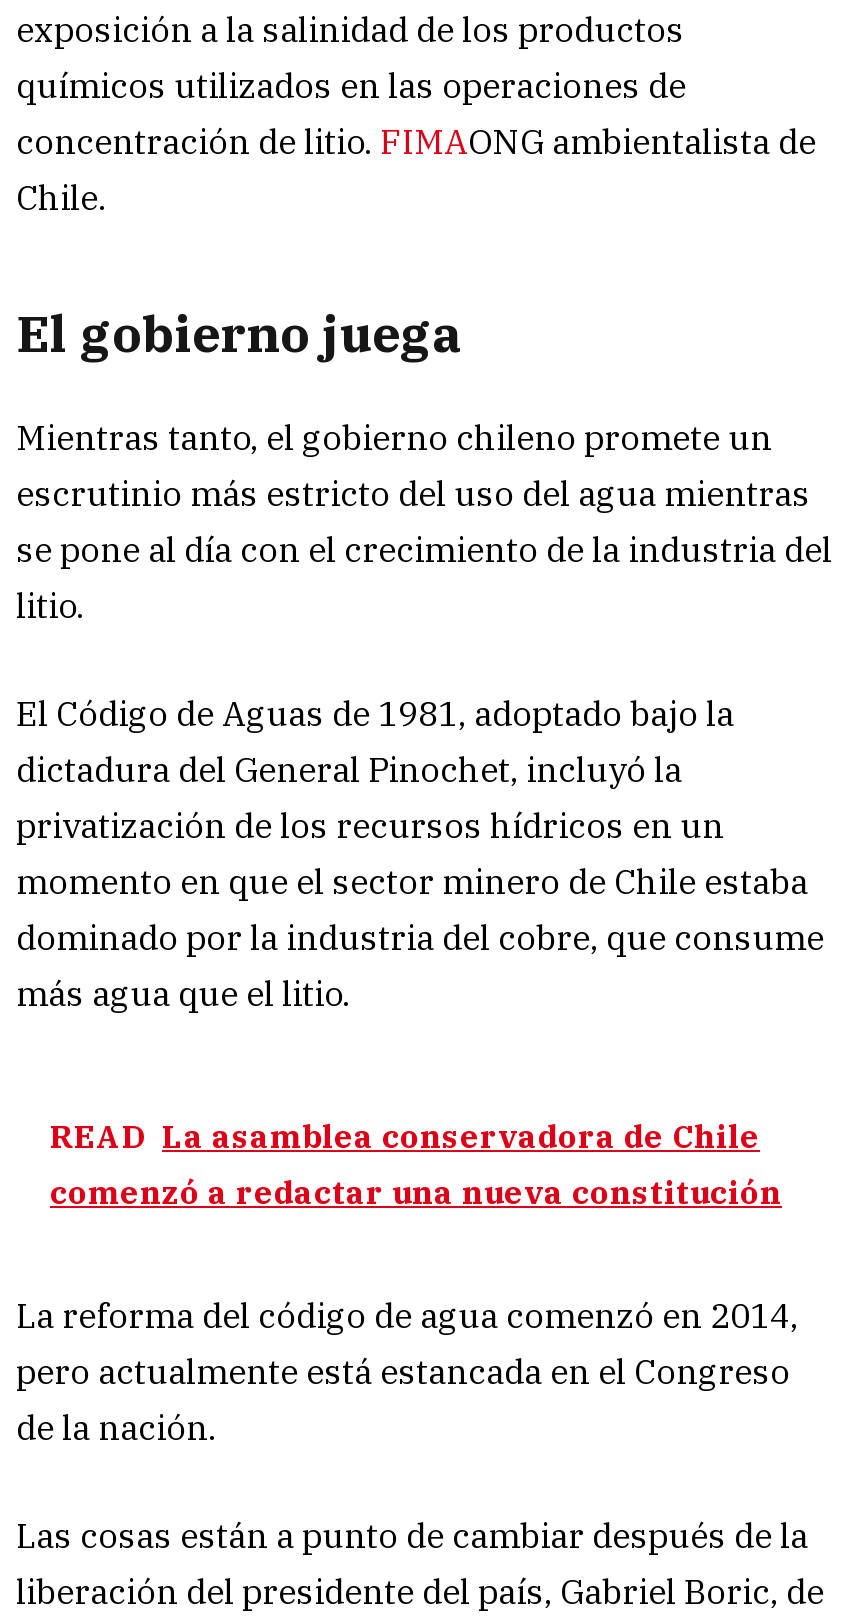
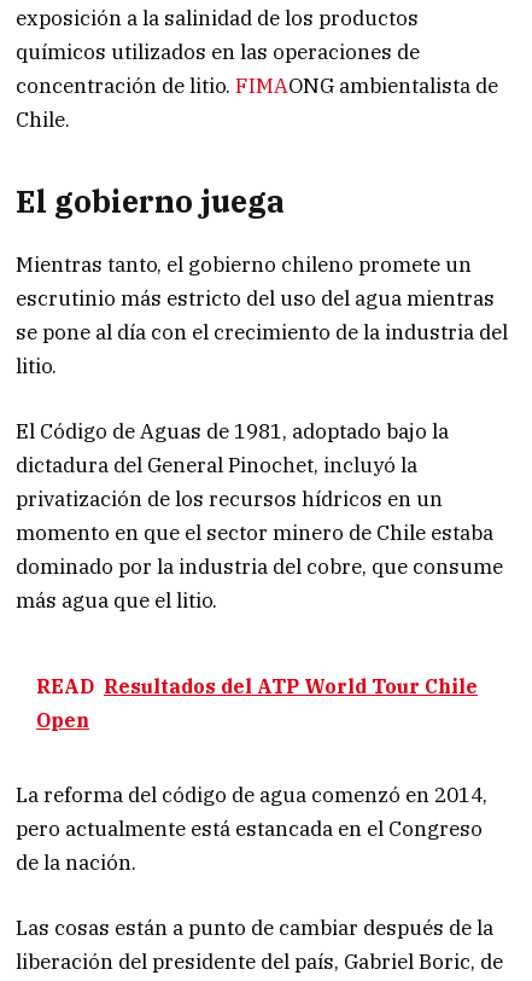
- READ La asamblea conservadora de Chile
- comenzó a redactar una nueva constitución
+ READ Resultados del ATP World Tour Chile
+ Open
